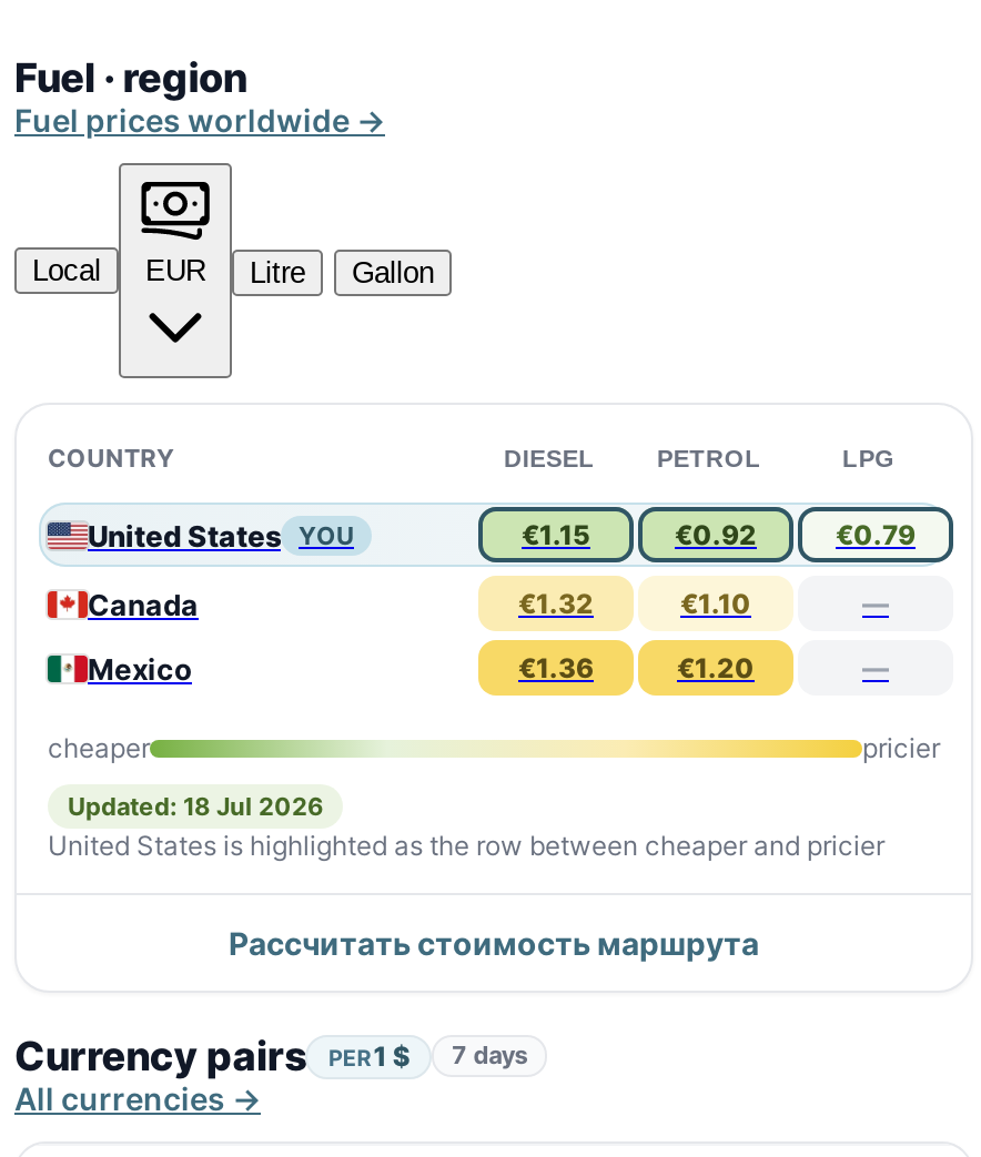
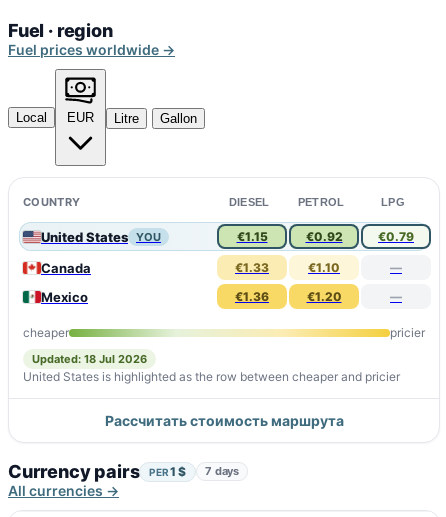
- €1.32
+ €1.33
